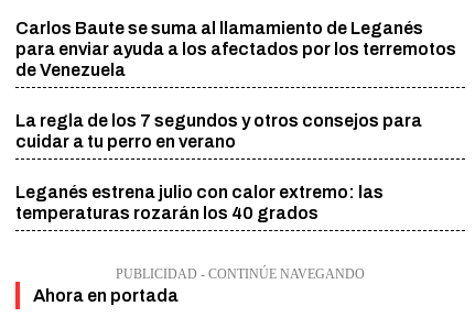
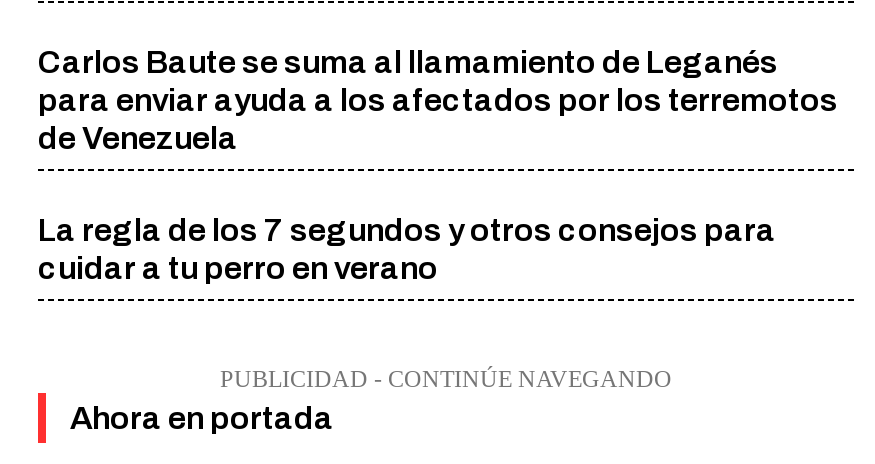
- Leganés estrena julio con calor extremo: las
- temperaturas rozarán los 40 grados
